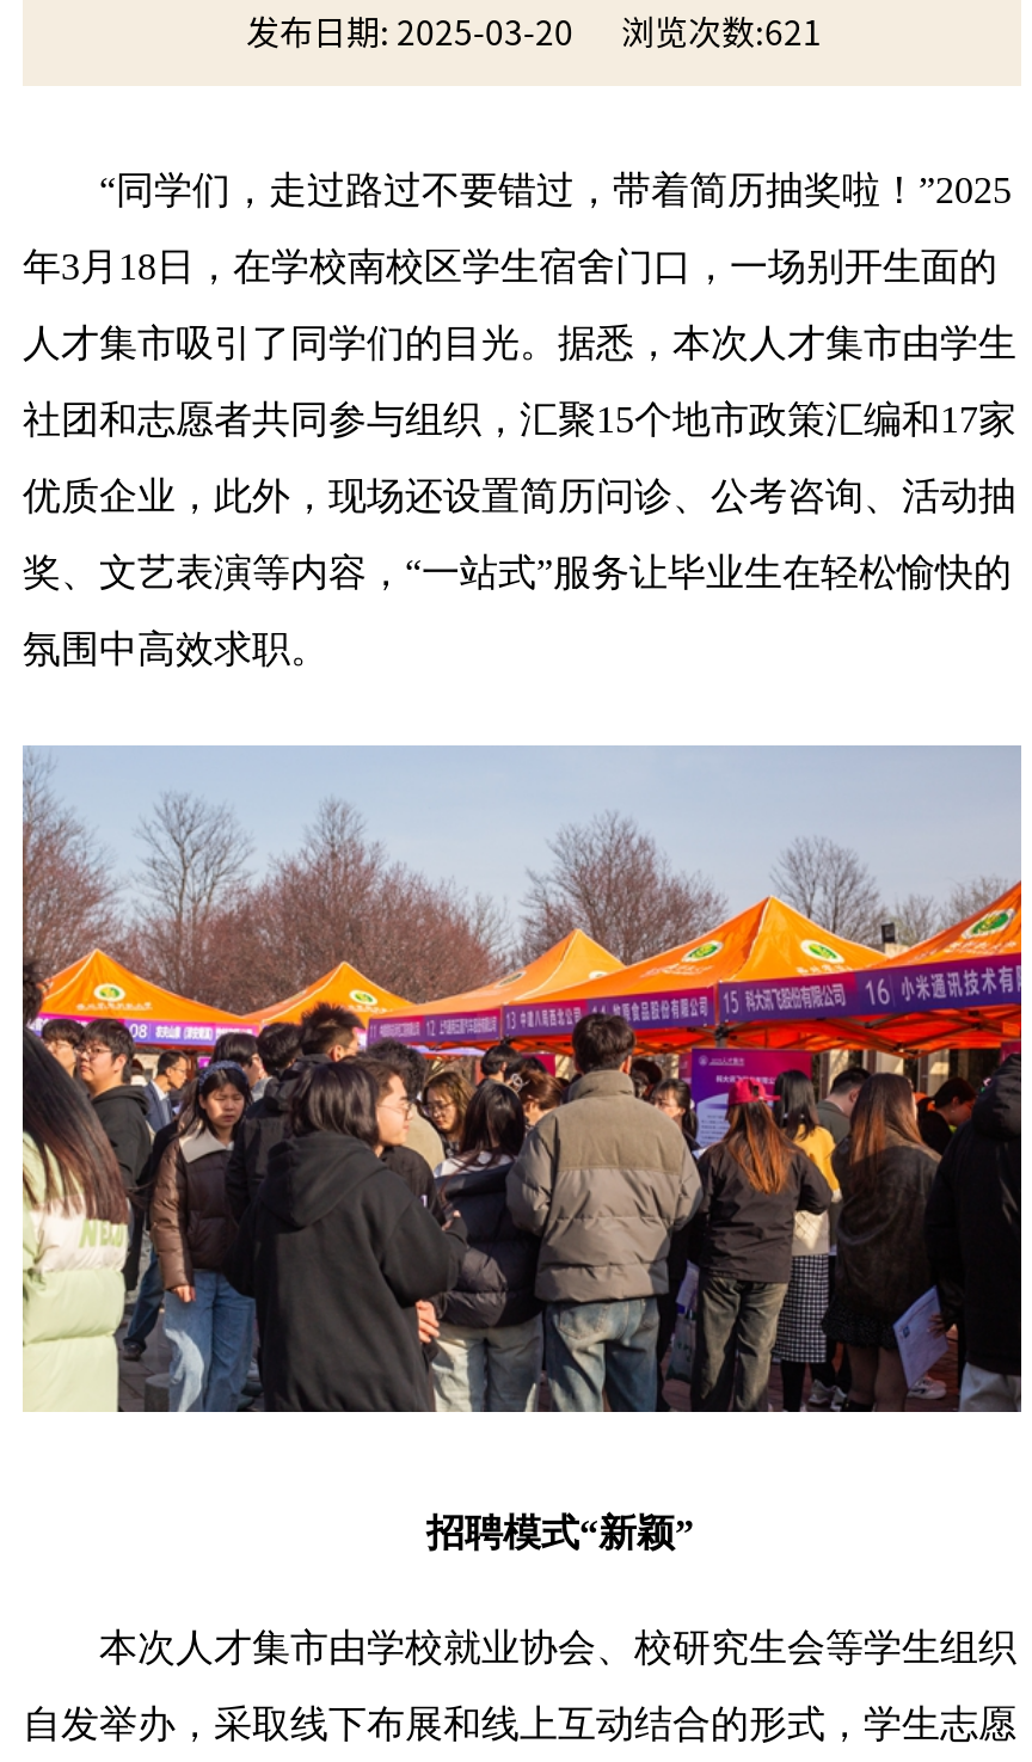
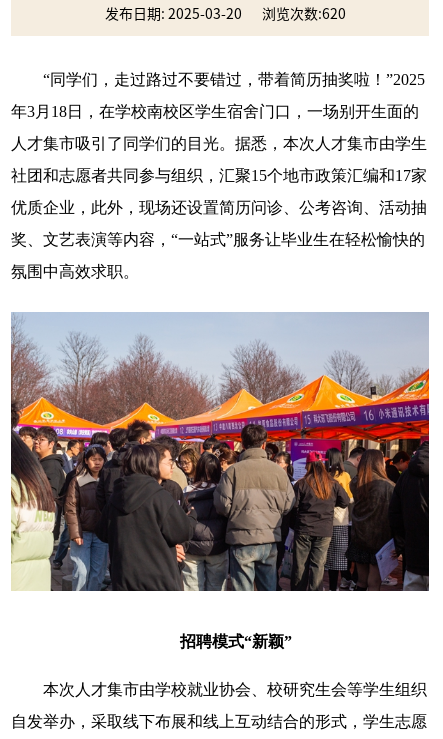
- 发布日期: 2025-03-20 浏览次数:621
+ 发布日期: 2025-03-20 浏览次数:620
